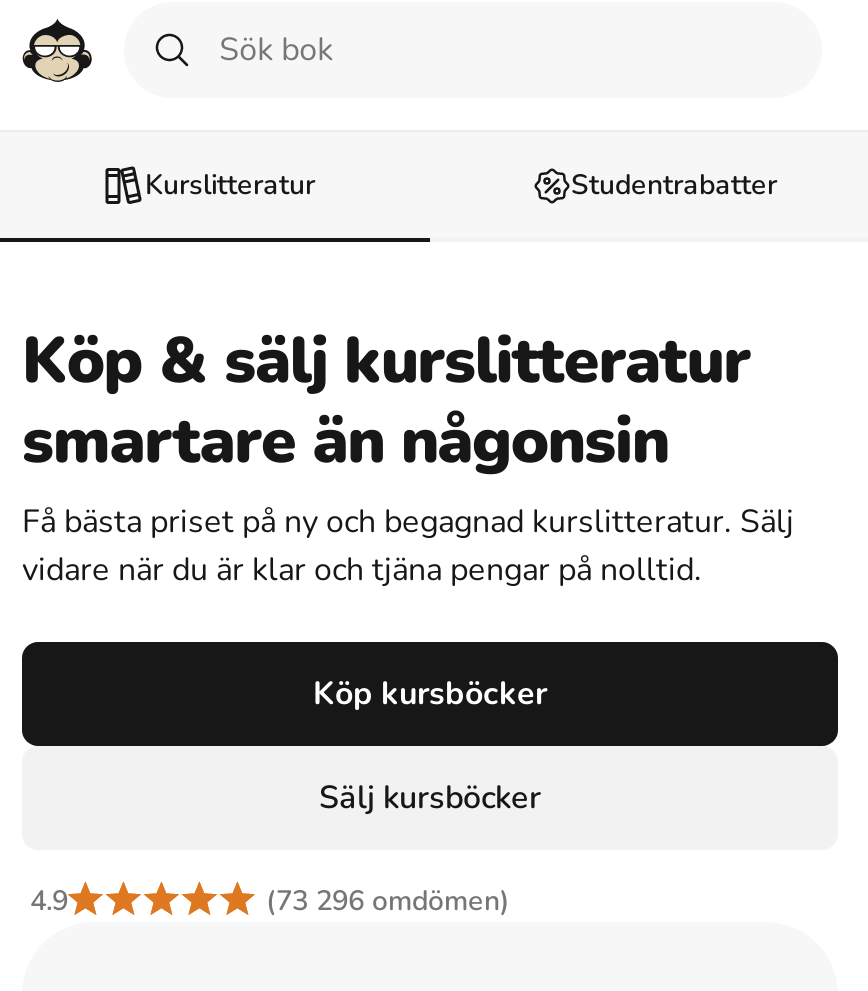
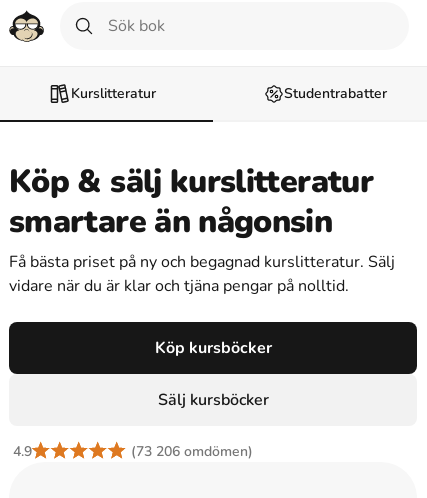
- (73 296 omdömen)
+ (73 206 omdömen)
